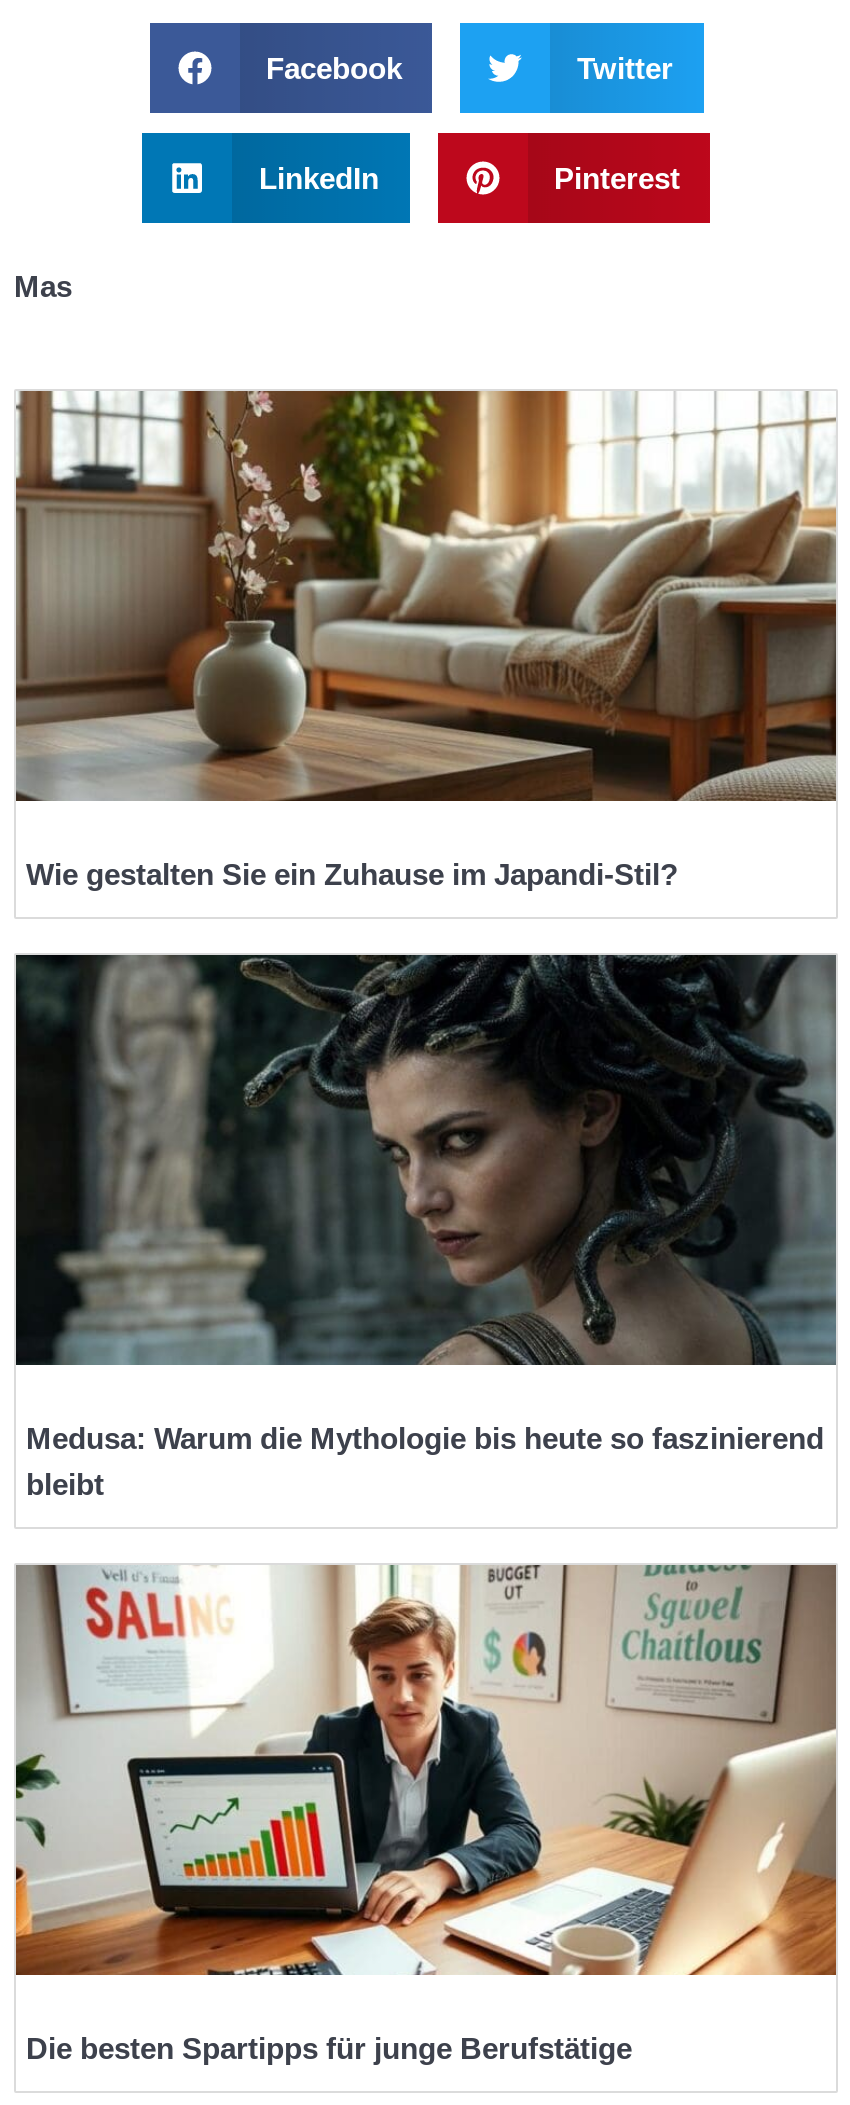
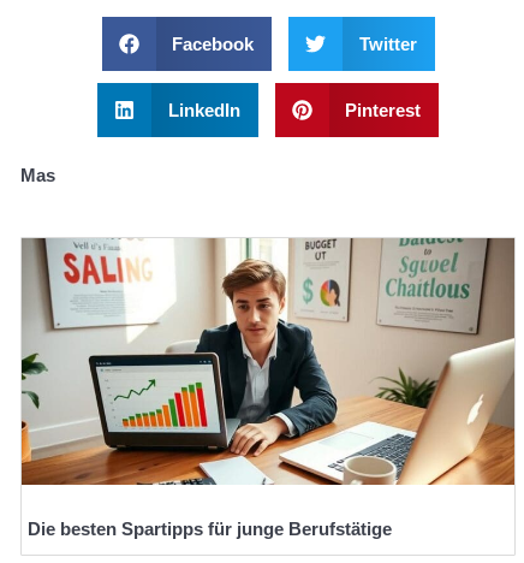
- [image]
- Wie gestalten Sie ein Zuhause im Japandi-Stil?

- [image]
- Medusa: Warum die Mythologie bis heute so faszinierend
- bleibt
